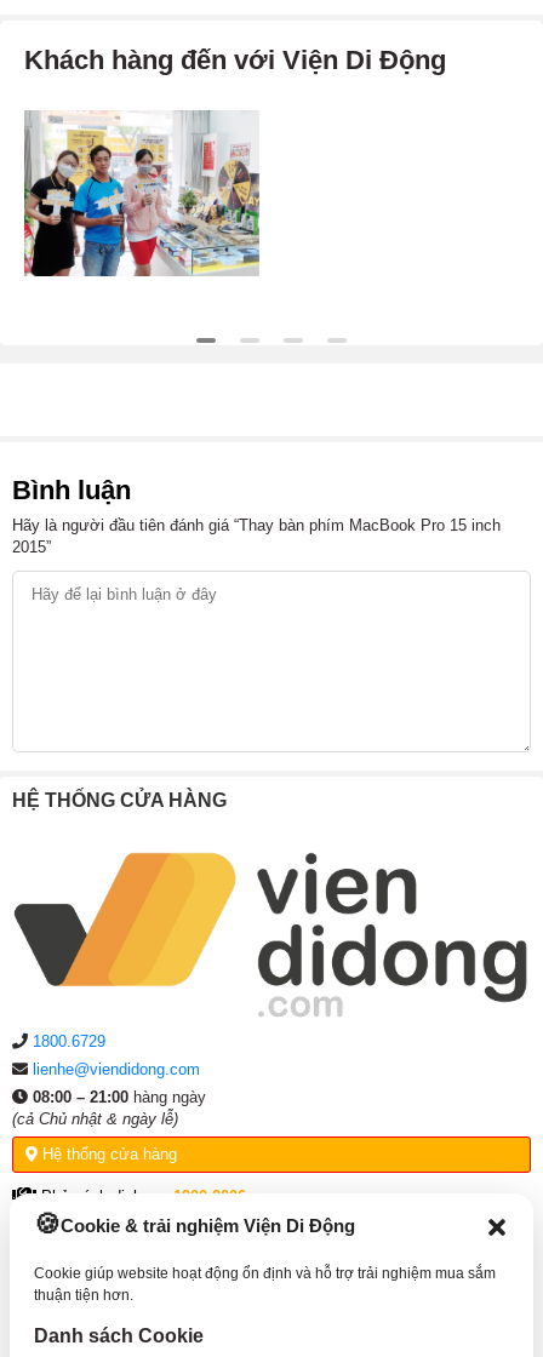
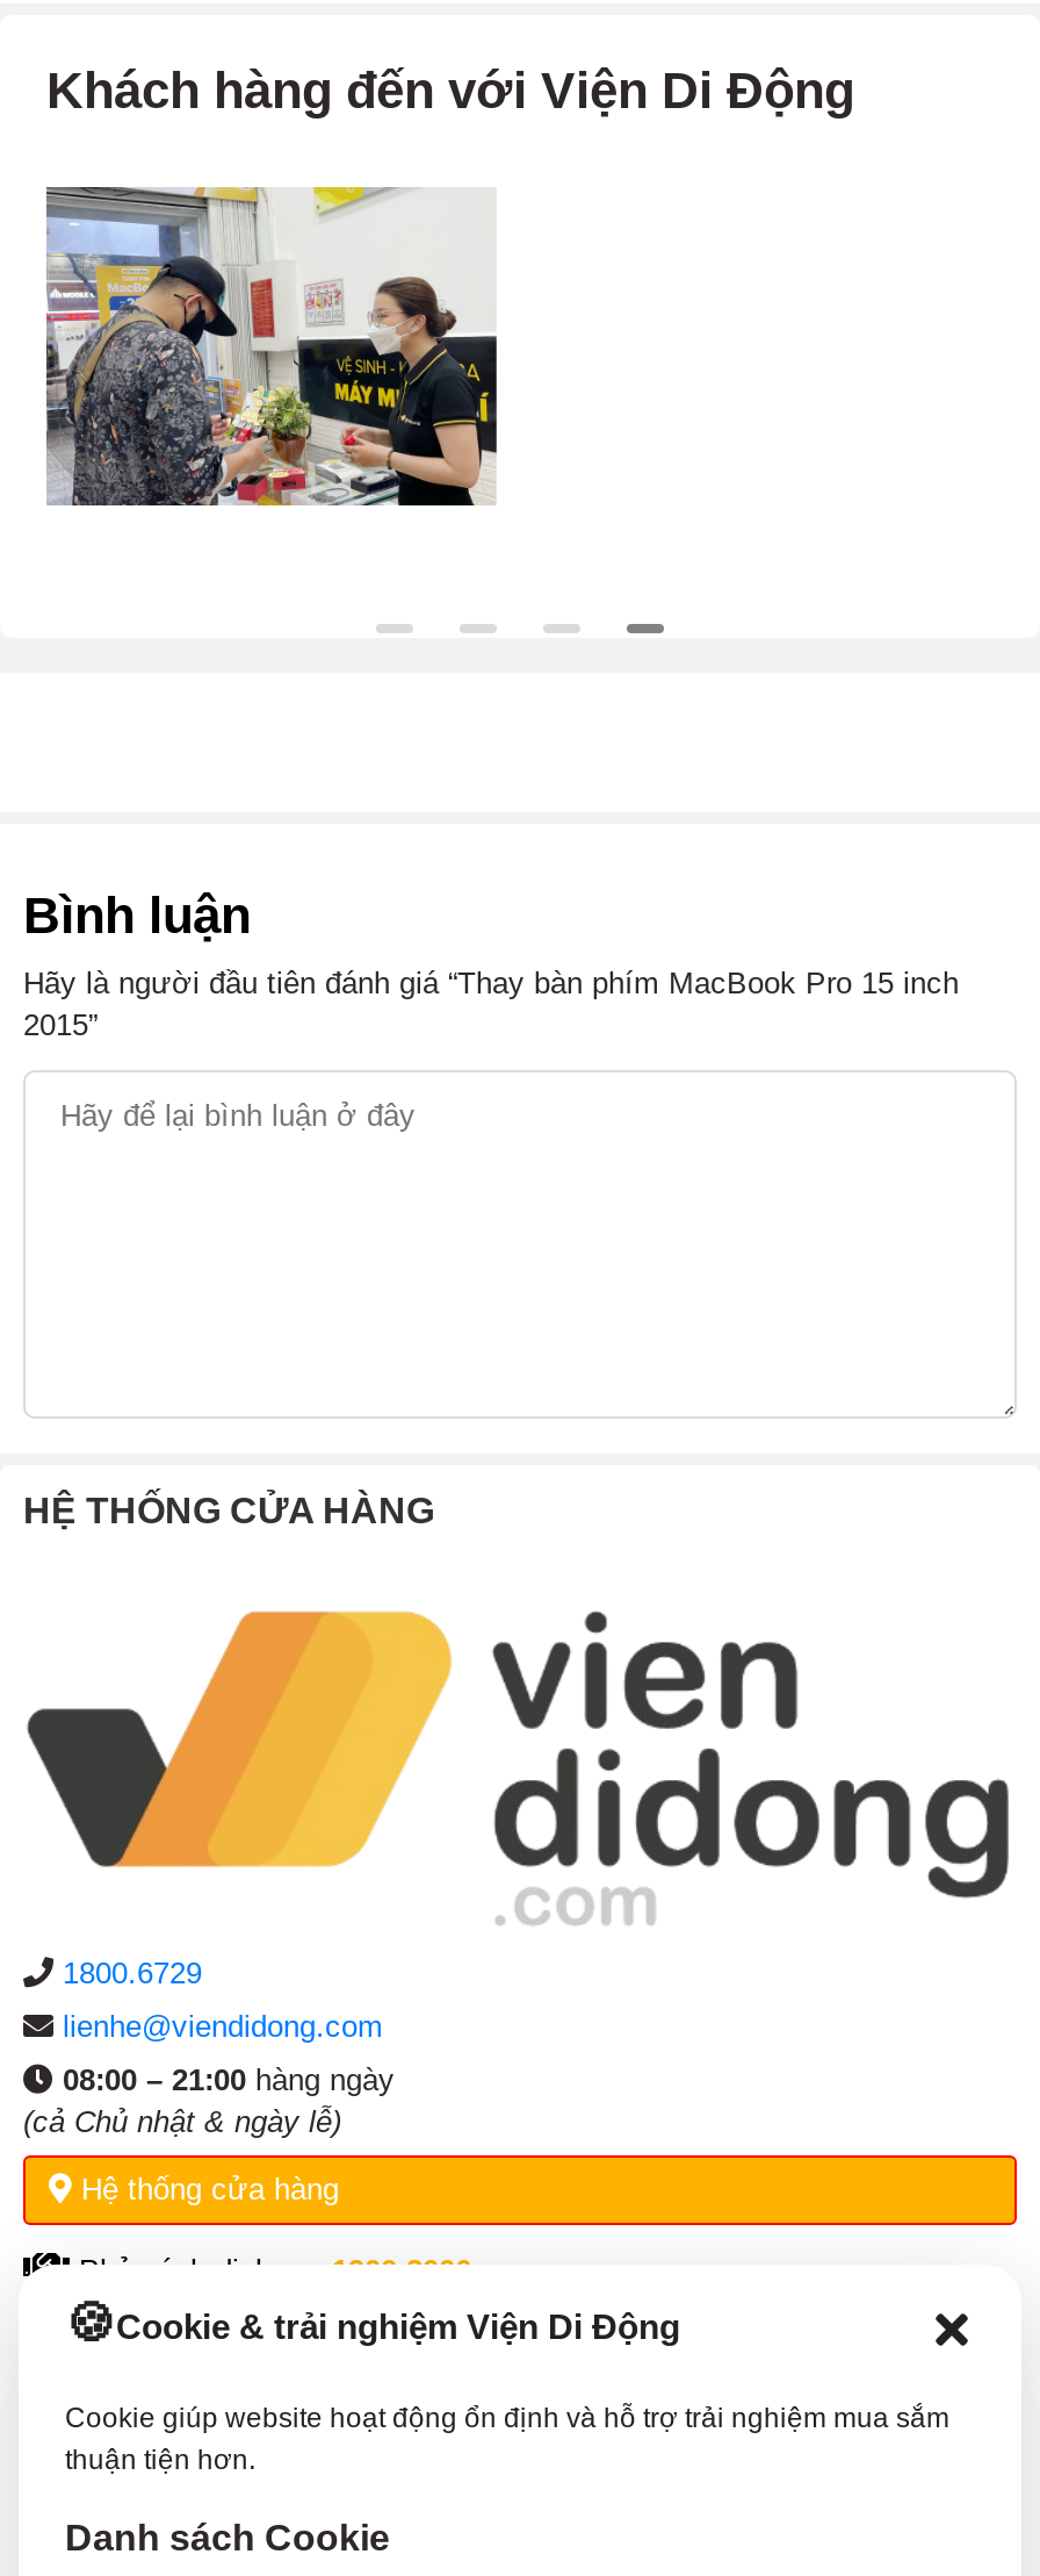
- [image]
+ [image]
